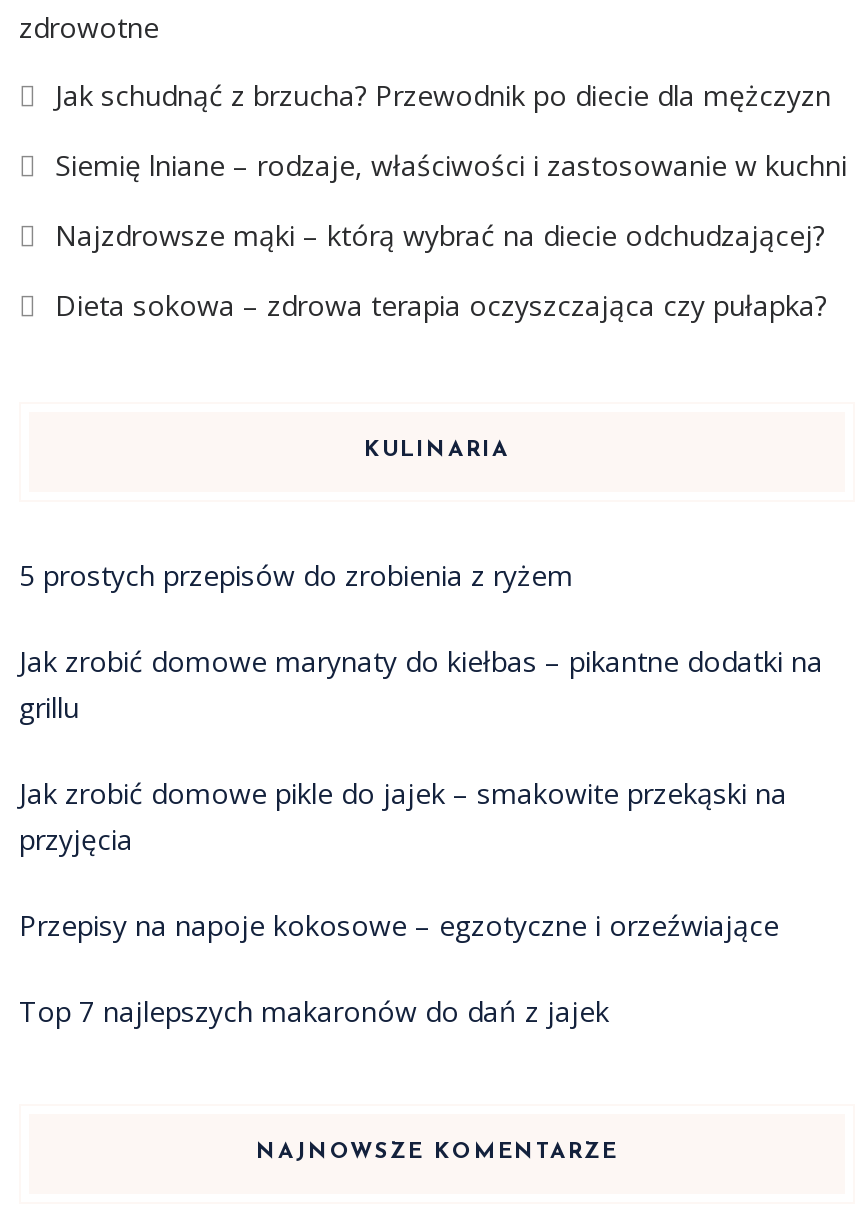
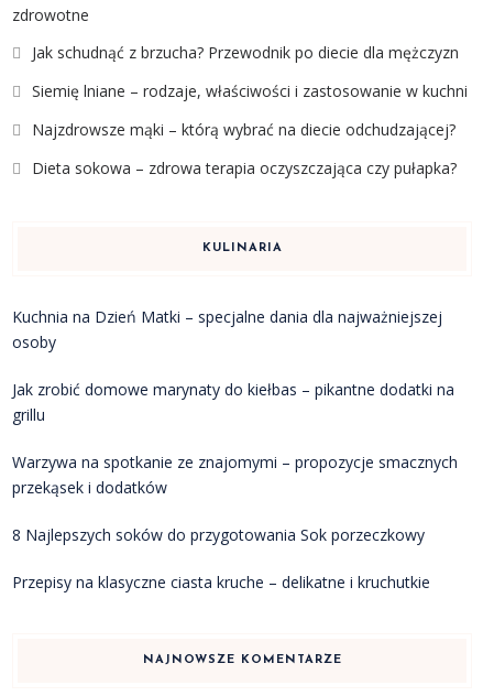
- 5 prostych przepisów do zrobienia z ryżem
+ Kuchnia na Dzień Matki – specjalne dania dla najważniejszej
+ osoby

- Jak zrobić domowe pikle do jajek – smakowite przekąski na
- przyjęcia
+ Warzywa na spotkanie ze znajomymi – propozycje smacznych
+ przekąsek i dodatków

- Przepisy na napoje kokosowe – egzotyczne i orzeźwiające
+ 8 Najlepszych soków do przygotowania Sok porzeczkowy

- Top 7 najlepszych makaronów do dań z jajek
+ Przepisy na klasyczne ciasta kruche – delikatne i kruchutkie
